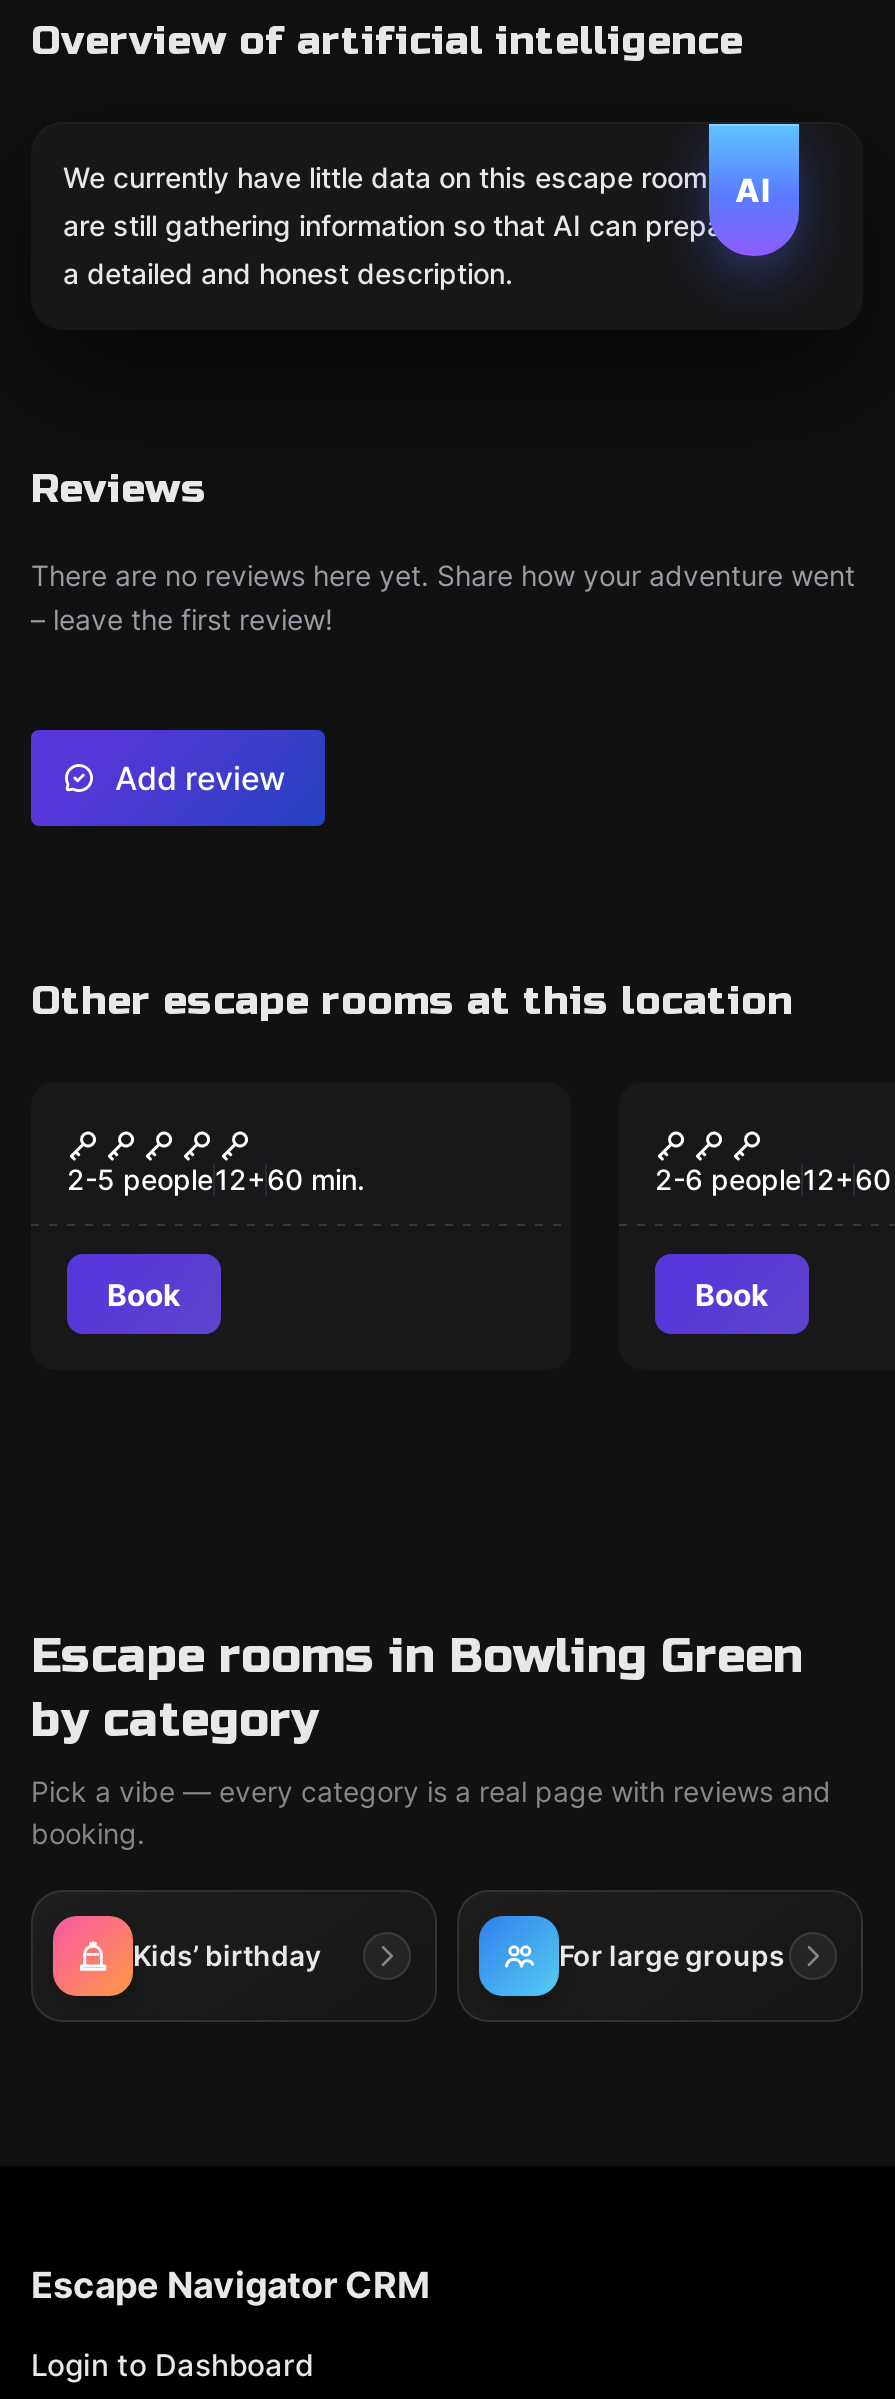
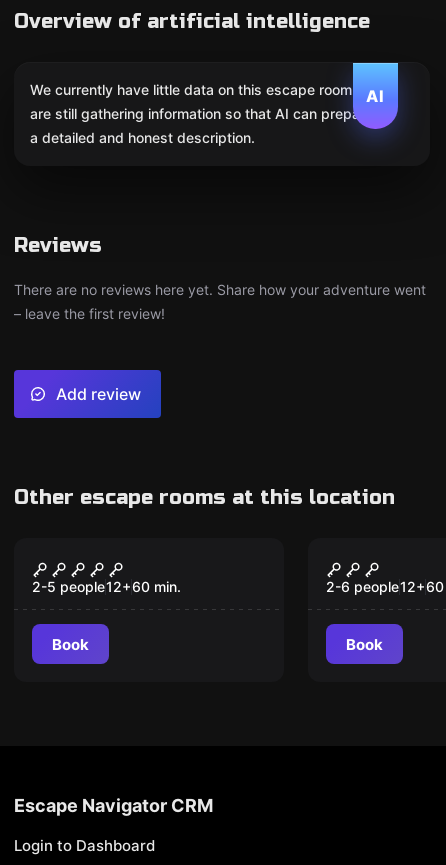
- Escape rooms in Bowling Green
- by category
- Pick a vibe — every category is a real page with reviews and
- booking.

- [image]
- Kids’ birthday
- For large groups

- [image]
